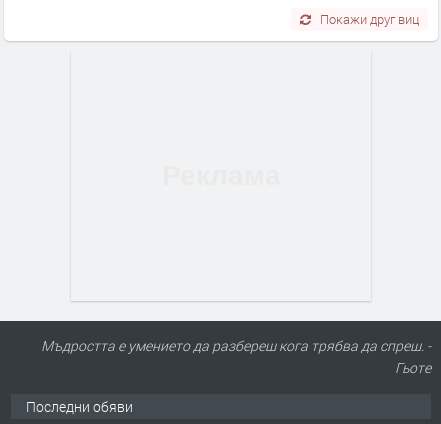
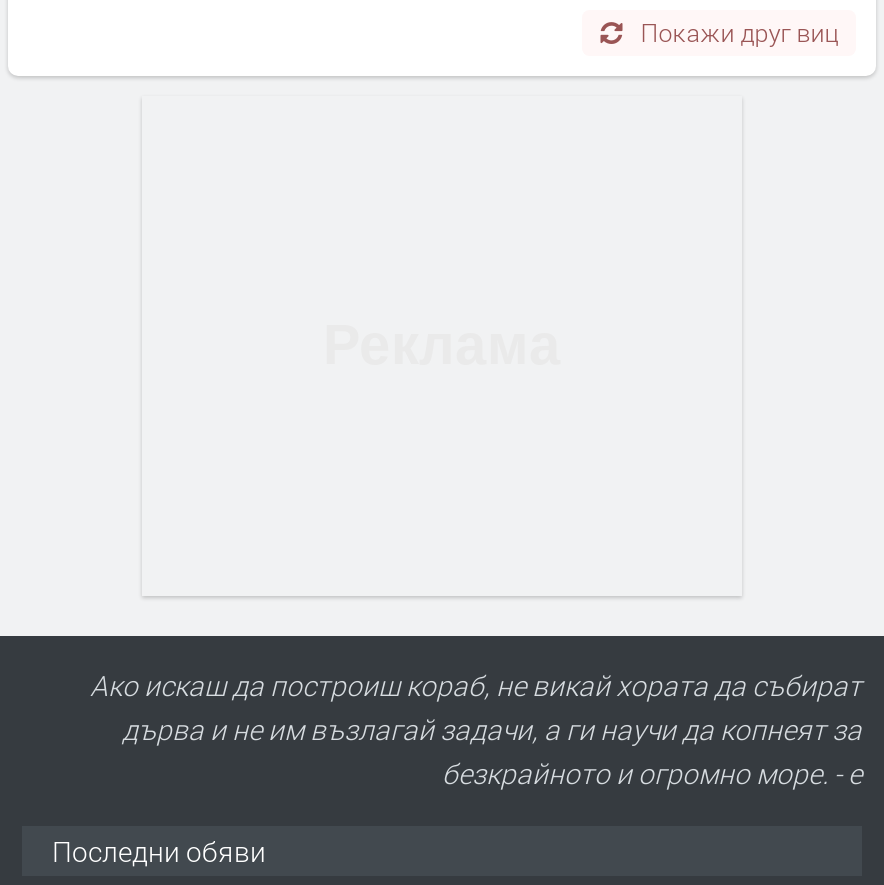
- Мъдростта е умението да разбереш кога трябва да спреш. -
- Гьоте
+ Ако искаш да построиш кораб, не викай хората да събират
+ дърва и не им възлагай задачи, а ги научи да копнеят за
+ безкрайното и огромно море. - е
